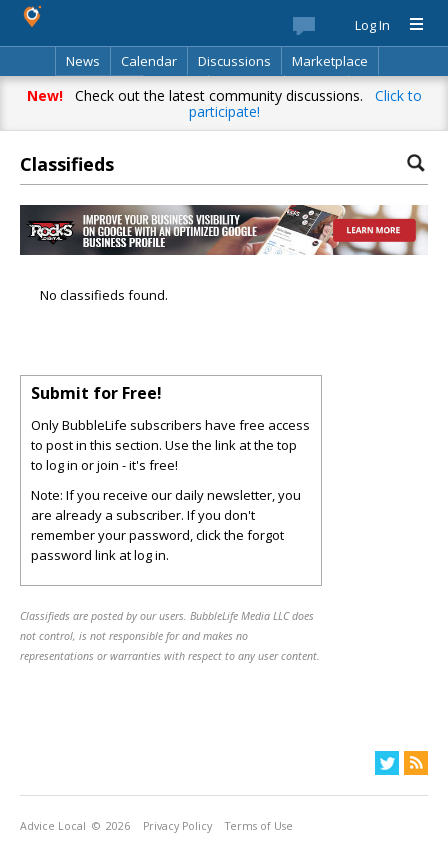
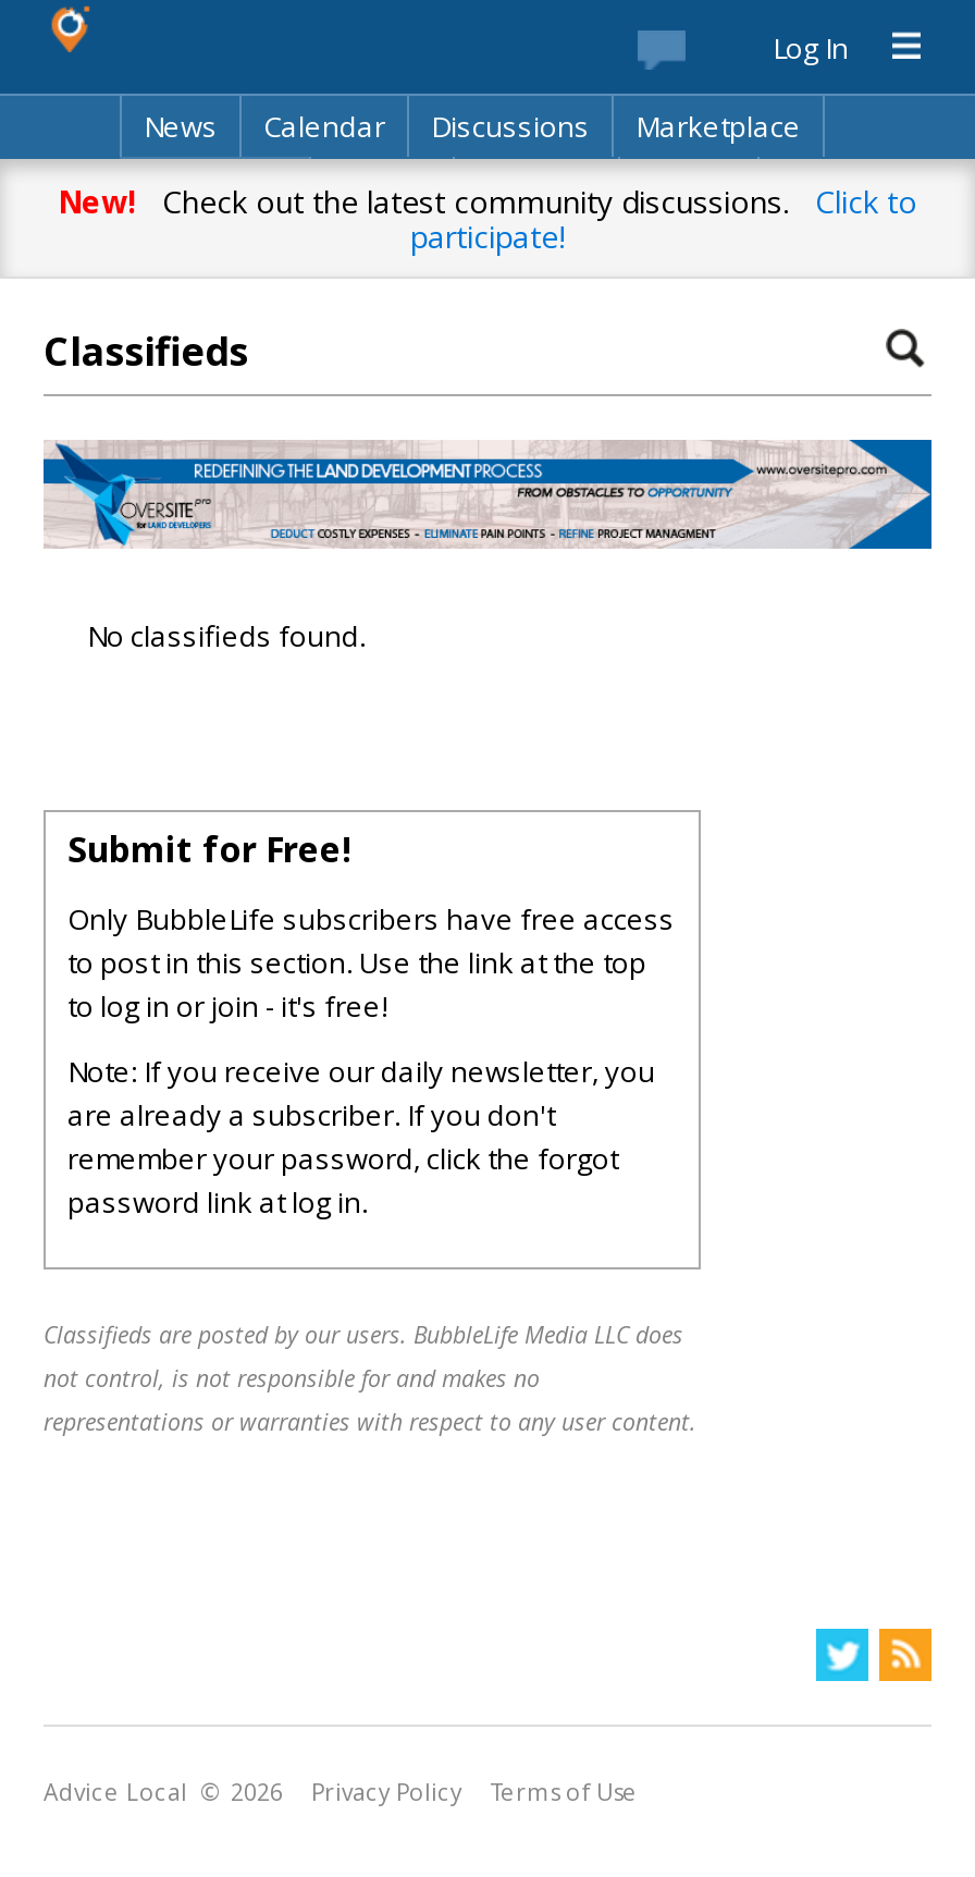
- [image]
+ [image]
